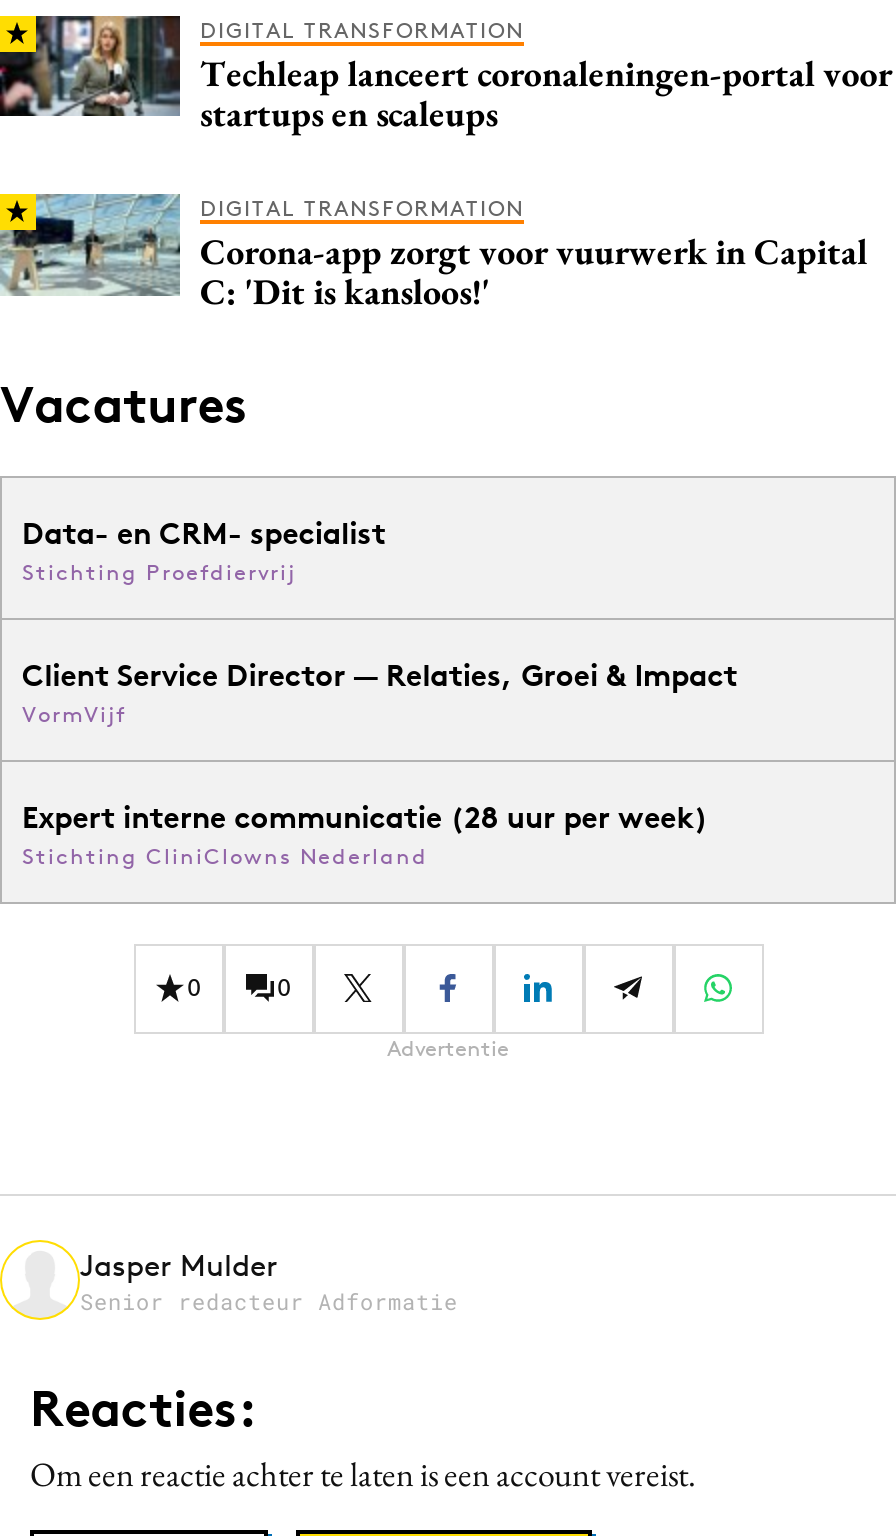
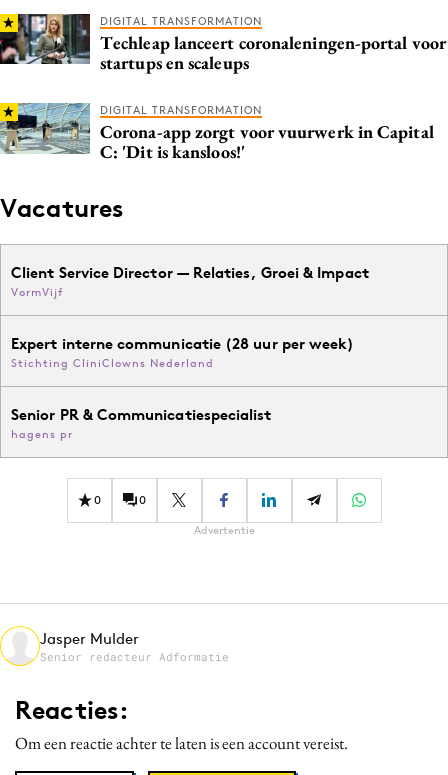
- Data- en CRM- specialist
- Stichting Proefdiervrij

moved up: Client Service Director — Relaties, Groei & Impact | VormVijf | Expert interne communicatie (28 uur per week) | Stichting CliniClowns Nederland

+ Senior PR & Communicatiespecialist
+ hagens pr
